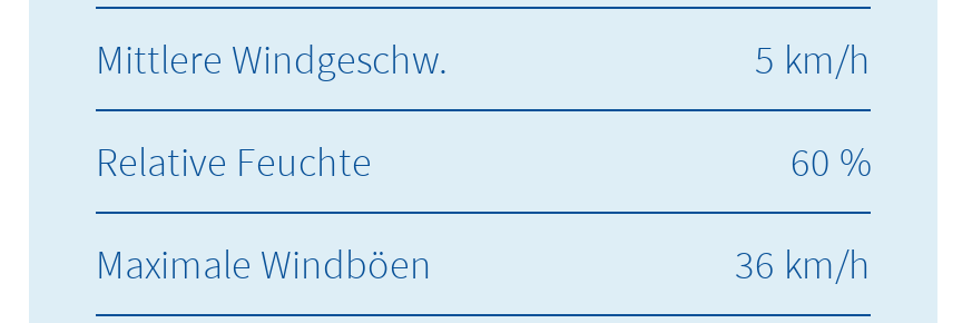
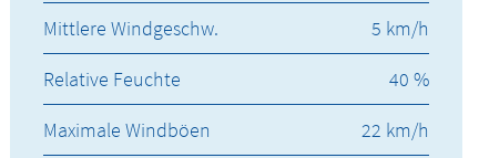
- 60 %
+ 40 %

- 36 km/h
+ 22 km/h
